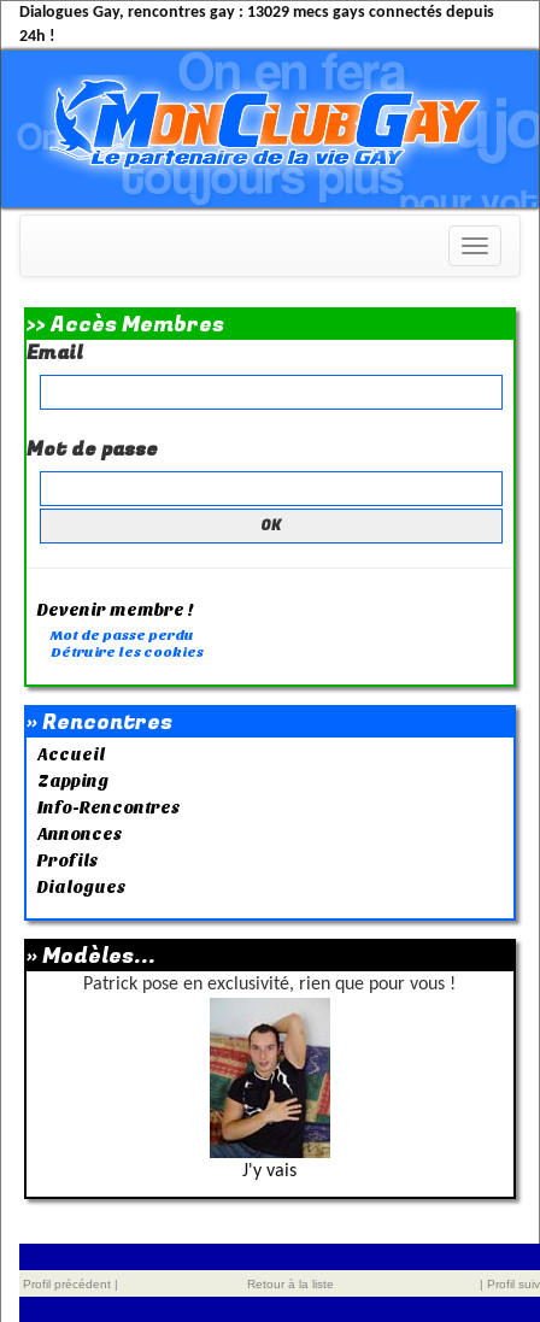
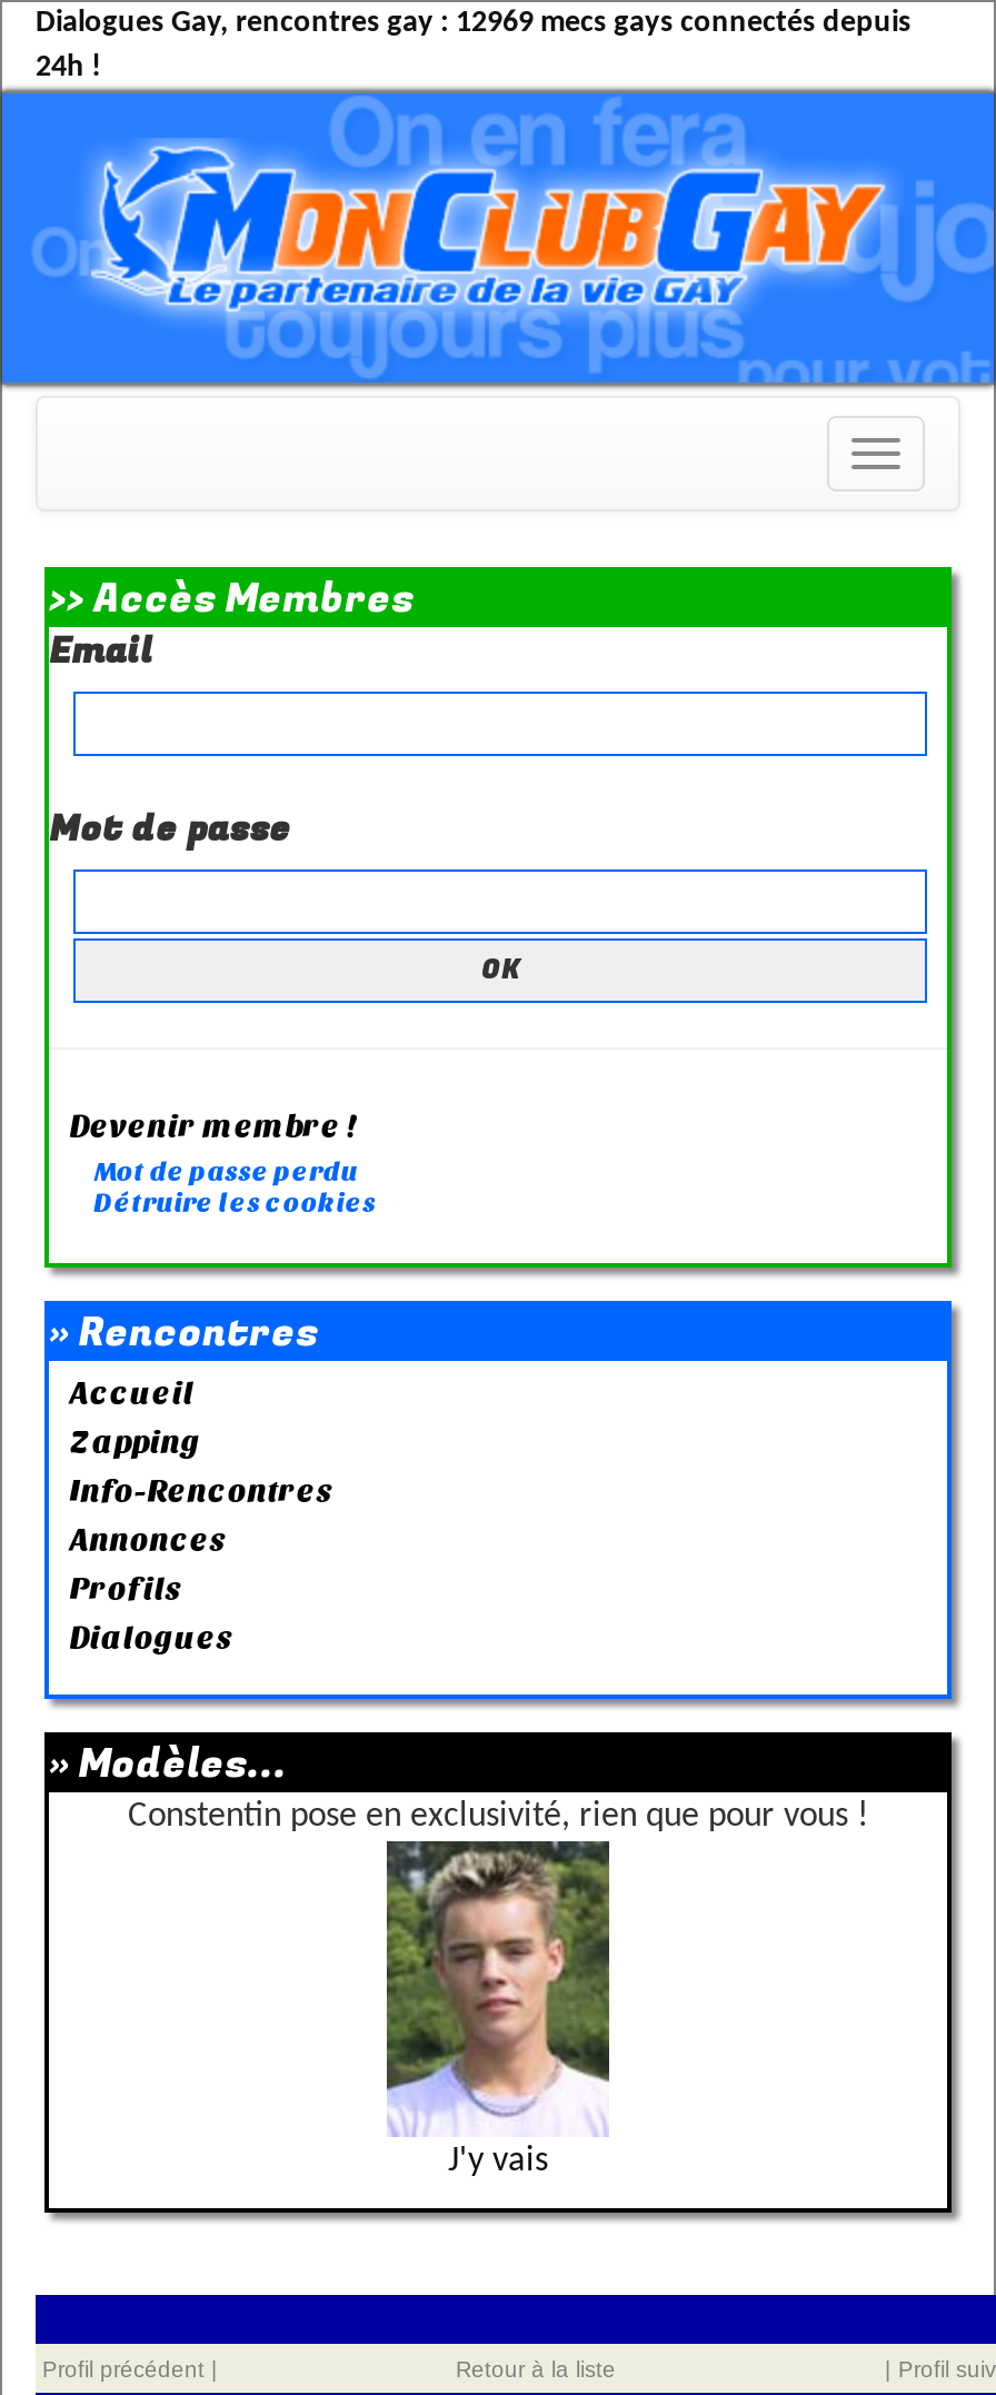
- Dialogues Gay, rencontres gay : 13029 mecs gays connectés depuis
+ Dialogues Gay, rencontres gay : 12969 mecs gays connectés depuis

- Patrick pose en exclusivité, rien que pour vous !
+ Constentin pose en exclusivité, rien que pour vous !

- [image]
+ [image]
